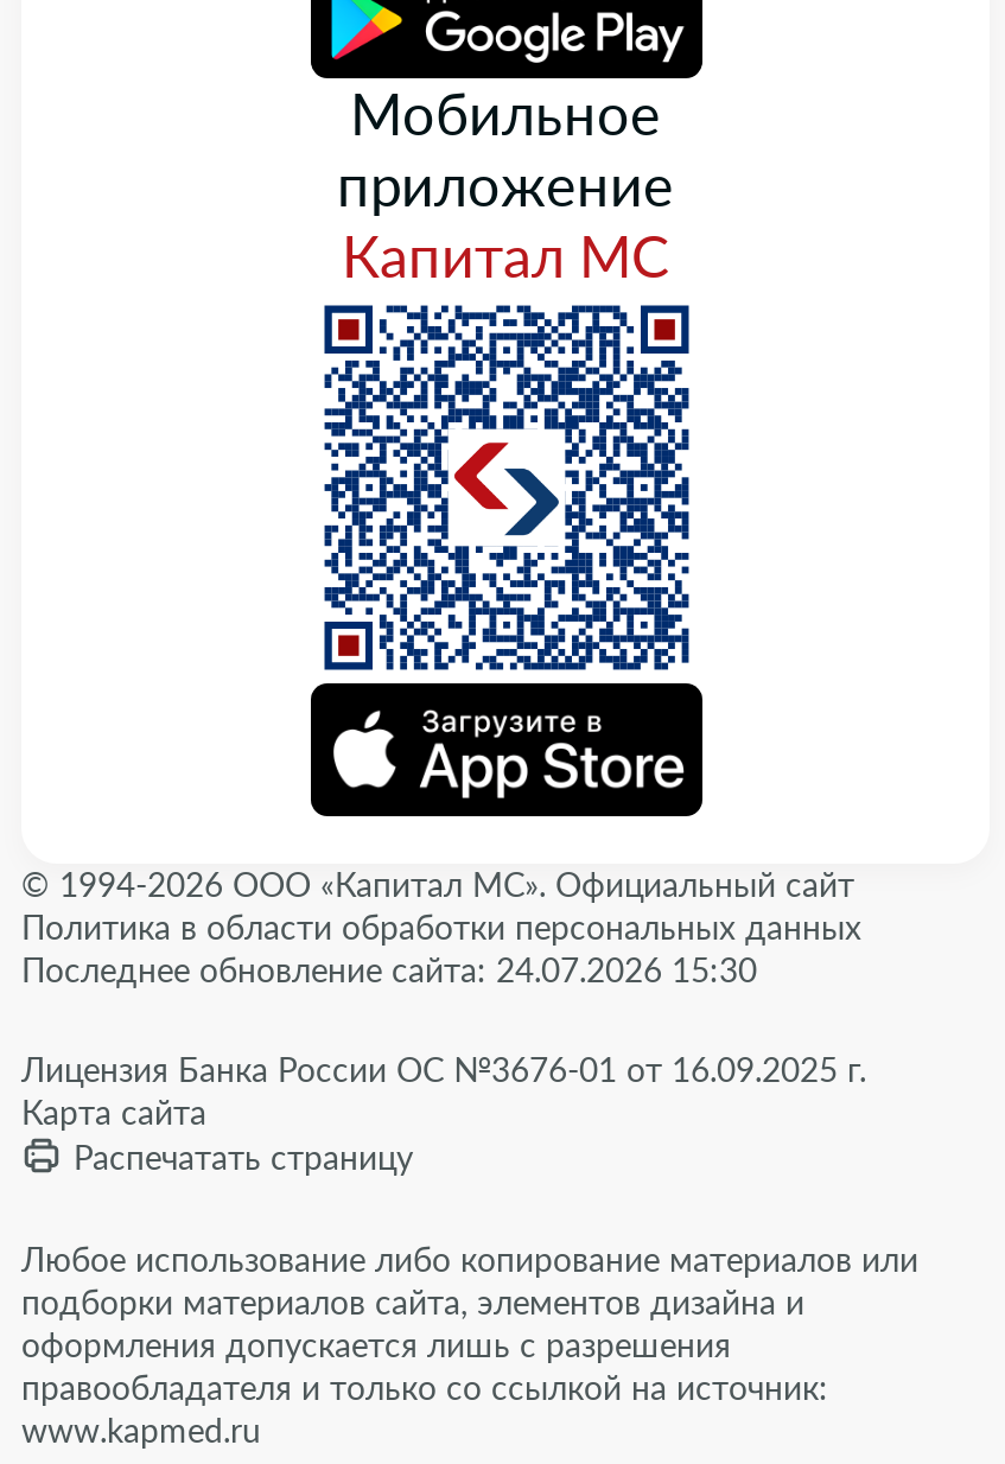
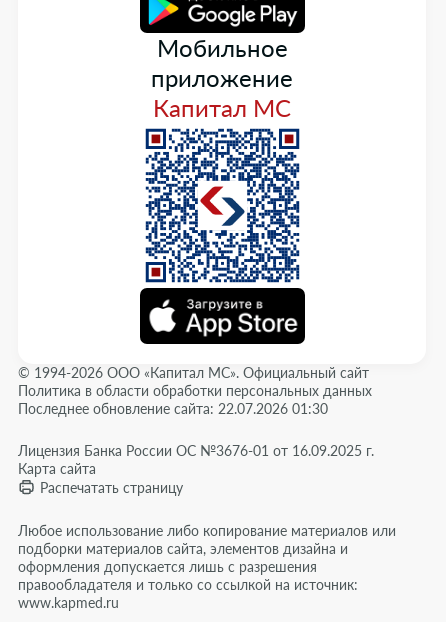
- Последнее обновление сайта: 24.07.2026 15:30
+ Последнее обновление сайта: 22.07.2026 01:30
